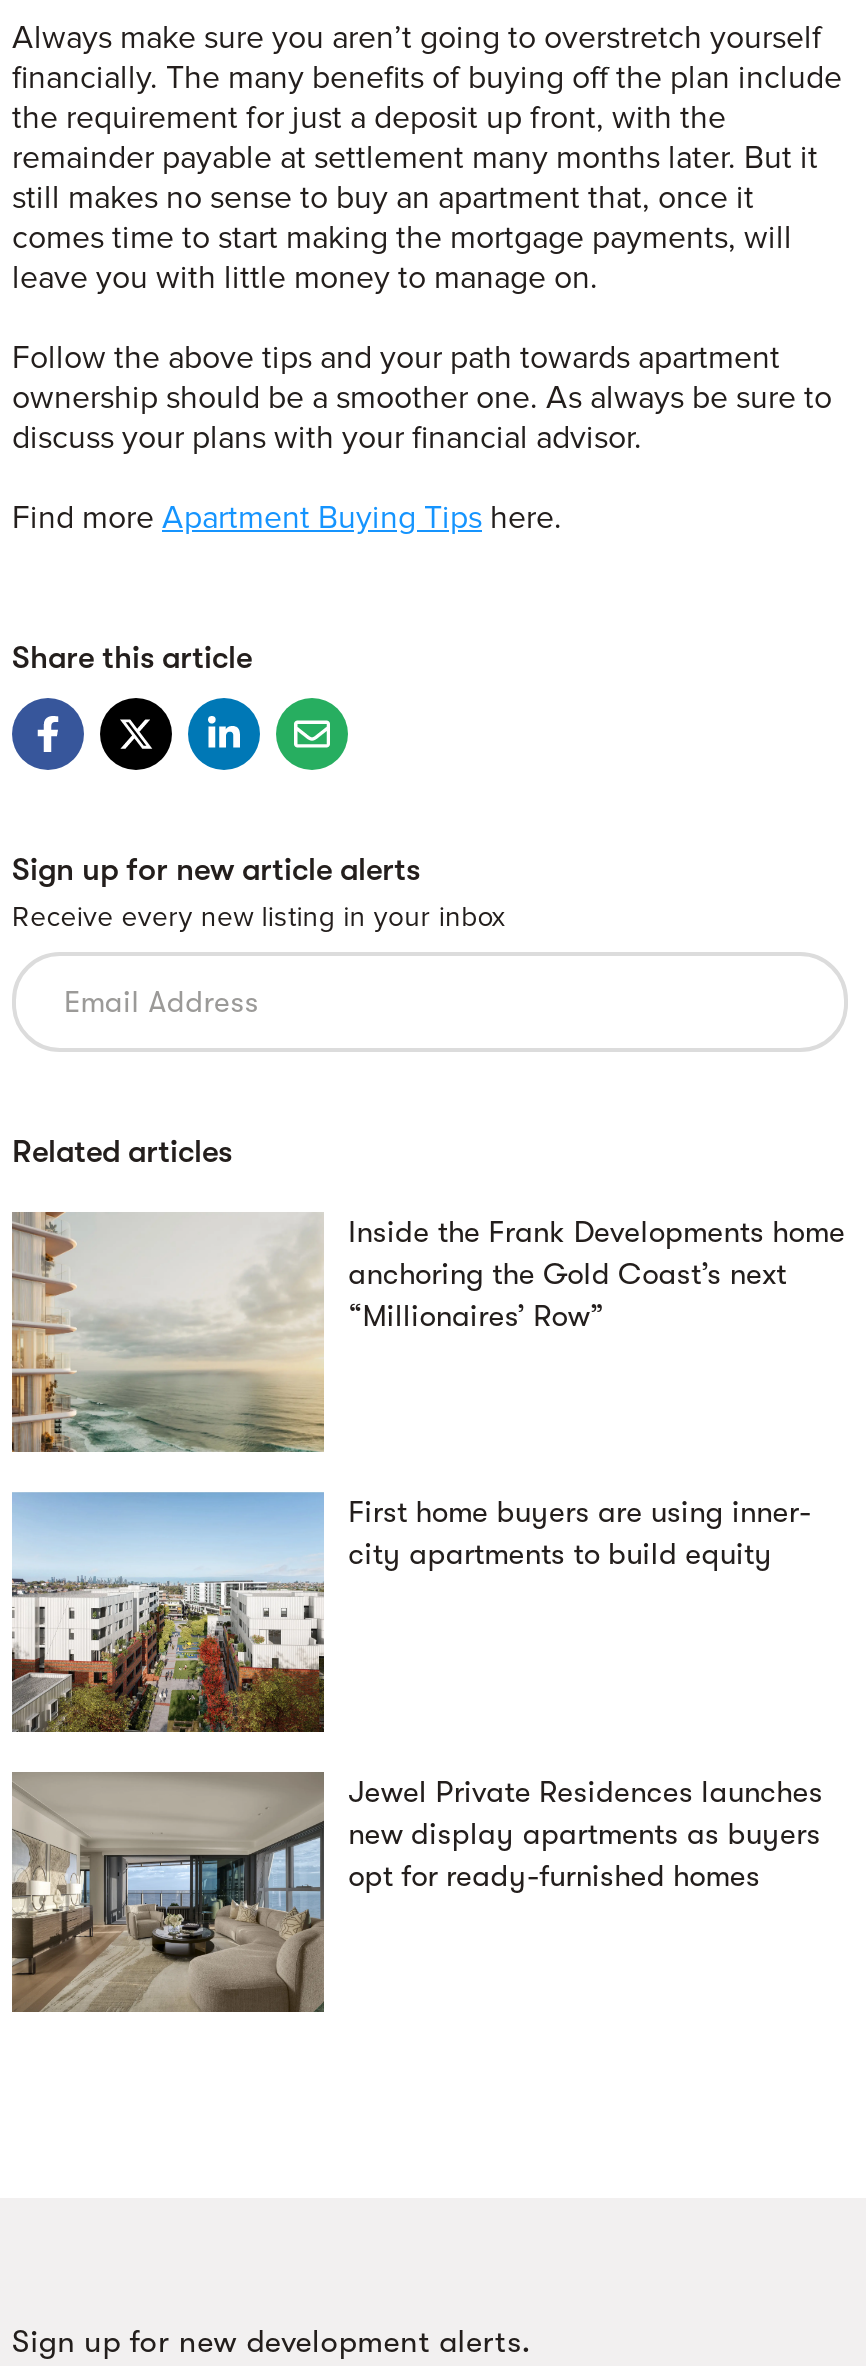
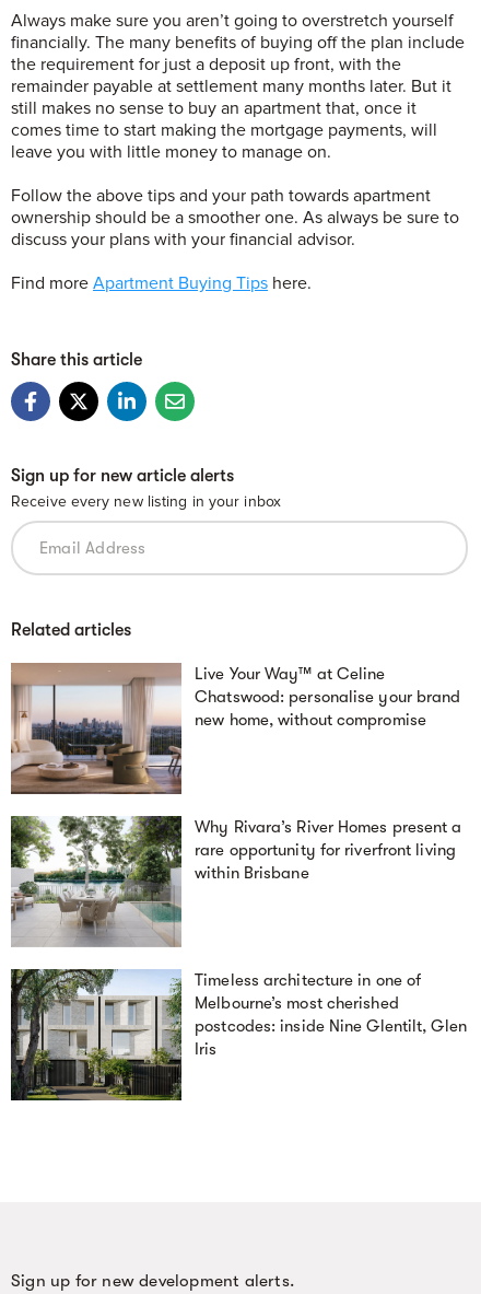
- [image]
- Inside the Frank Developments home
- anchoring the Gold Coast’s next
- “Millionaires’ Row”
+ [image]
+ Live Your Way™ at Celine
+ Chatswood: personalise your brand
+ new home, without compromise

- [image]
- First home buyers are using inner-
- city apartments to build equity
+ [image]
+ Why Rivara’s River Homes present a
+ rare opportunity for riverfront living
+ within Brisbane

- [image]
- Jewel Private Residences launches
- new display apartments as buyers
- opt for ready-furnished homes
+ [image]
+ Timeless architecture in one of
+ Melbourne’s most cherished
+ postcodes: inside Nine Glentilt, Glen
+ Iris
